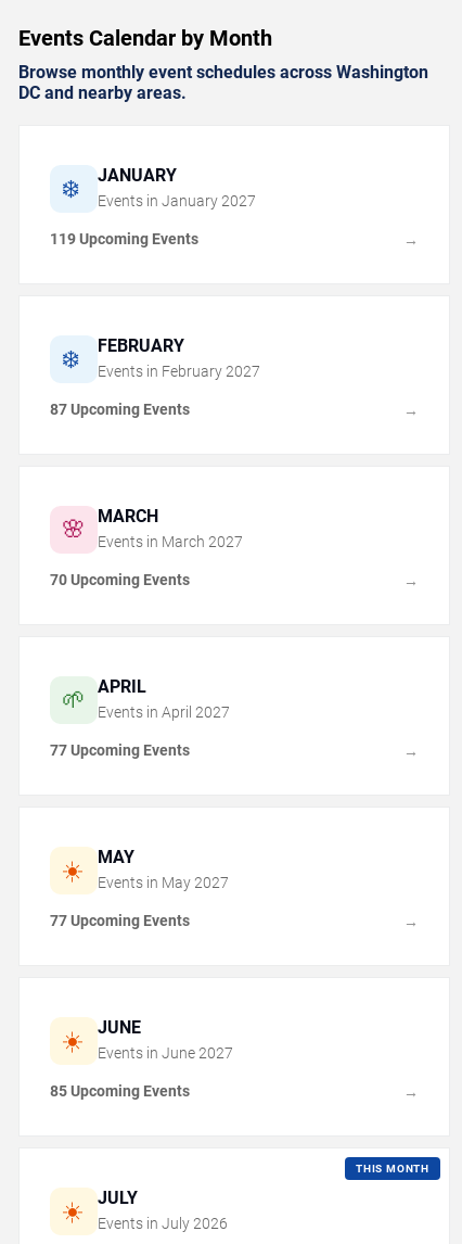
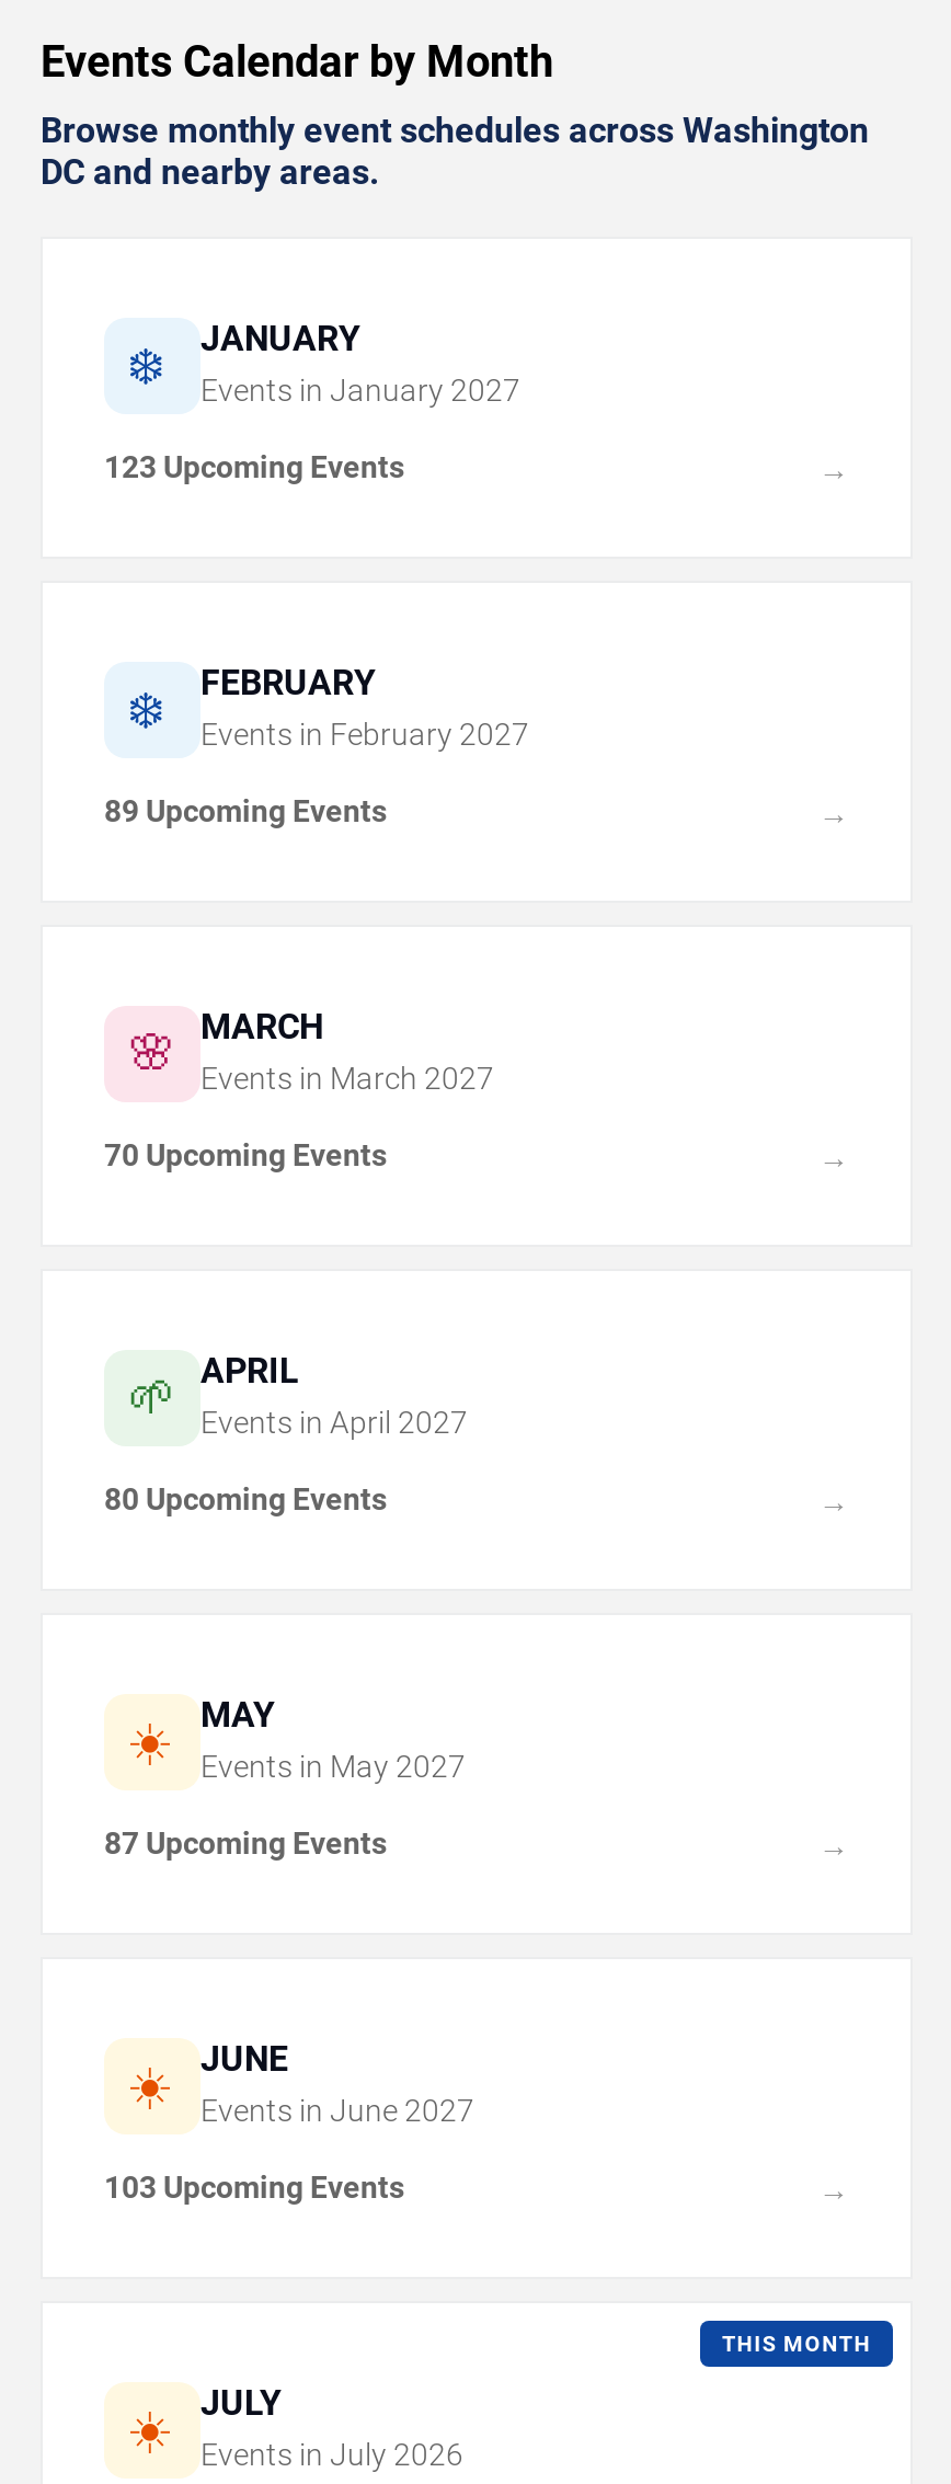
- 119 Upcoming Events
+ 123 Upcoming Events

+ 89 Upcoming Events

moved down: 87 Upcoming Events

- 77 Upcoming Events
+ 80 Upcoming Events

- 77 Upcoming Events

- 85 Upcoming Events
+ 103 Upcoming Events
